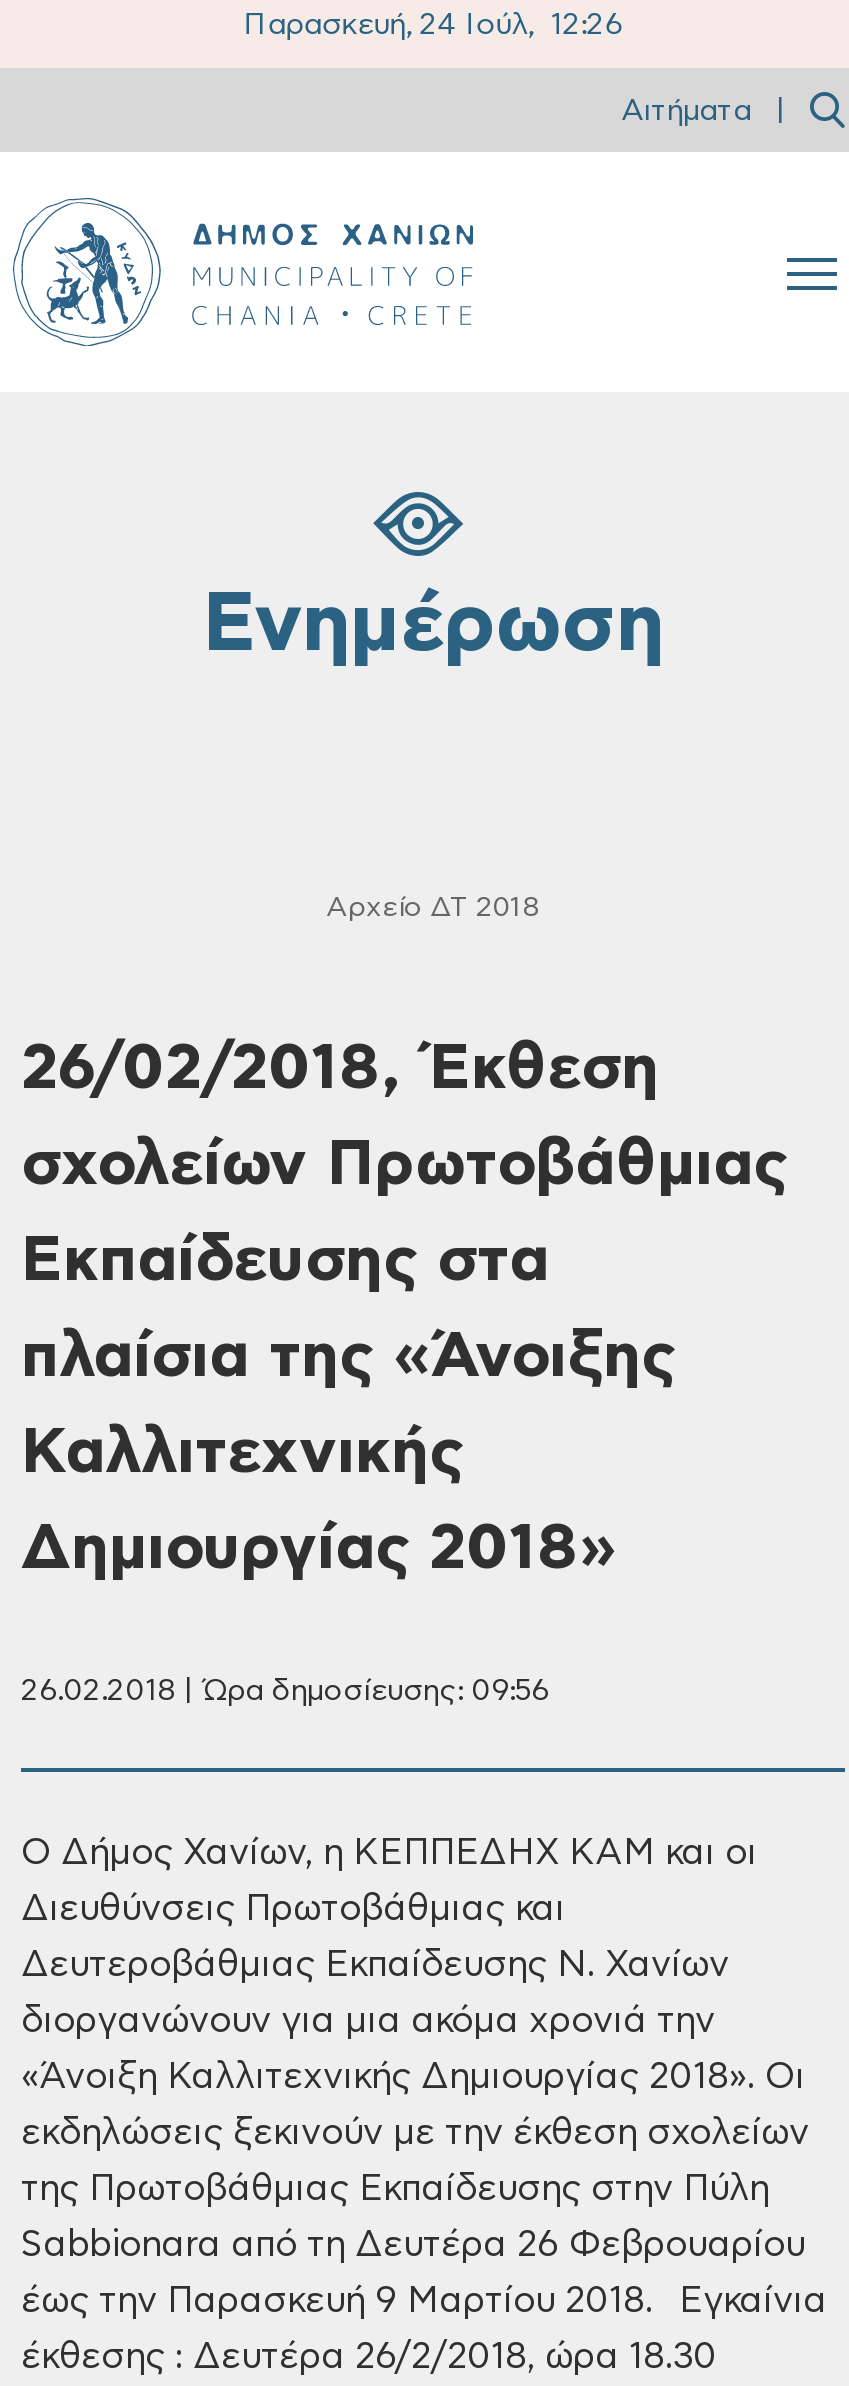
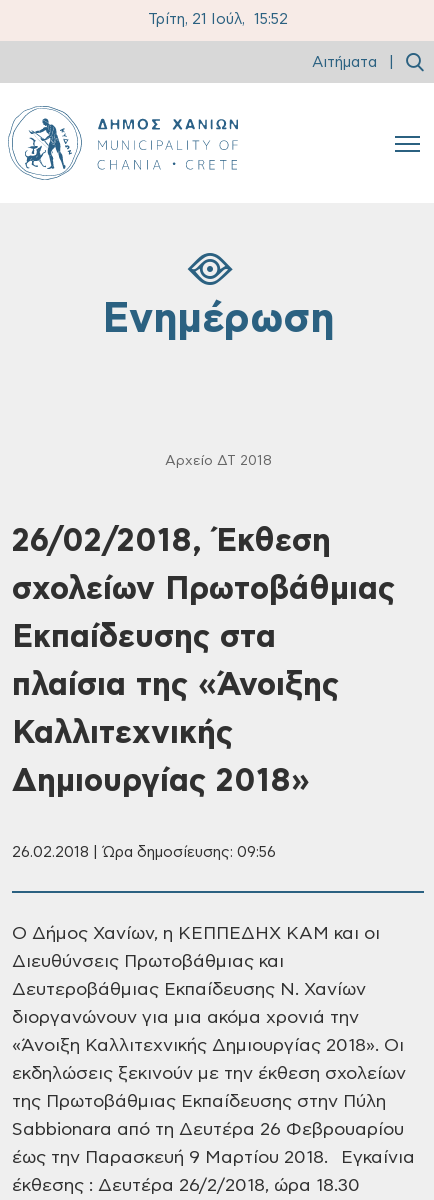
- Παρασκευή, 24 Ιούλ, 12:26
+ Τρίτη, 21 Ιούλ, 15:52
